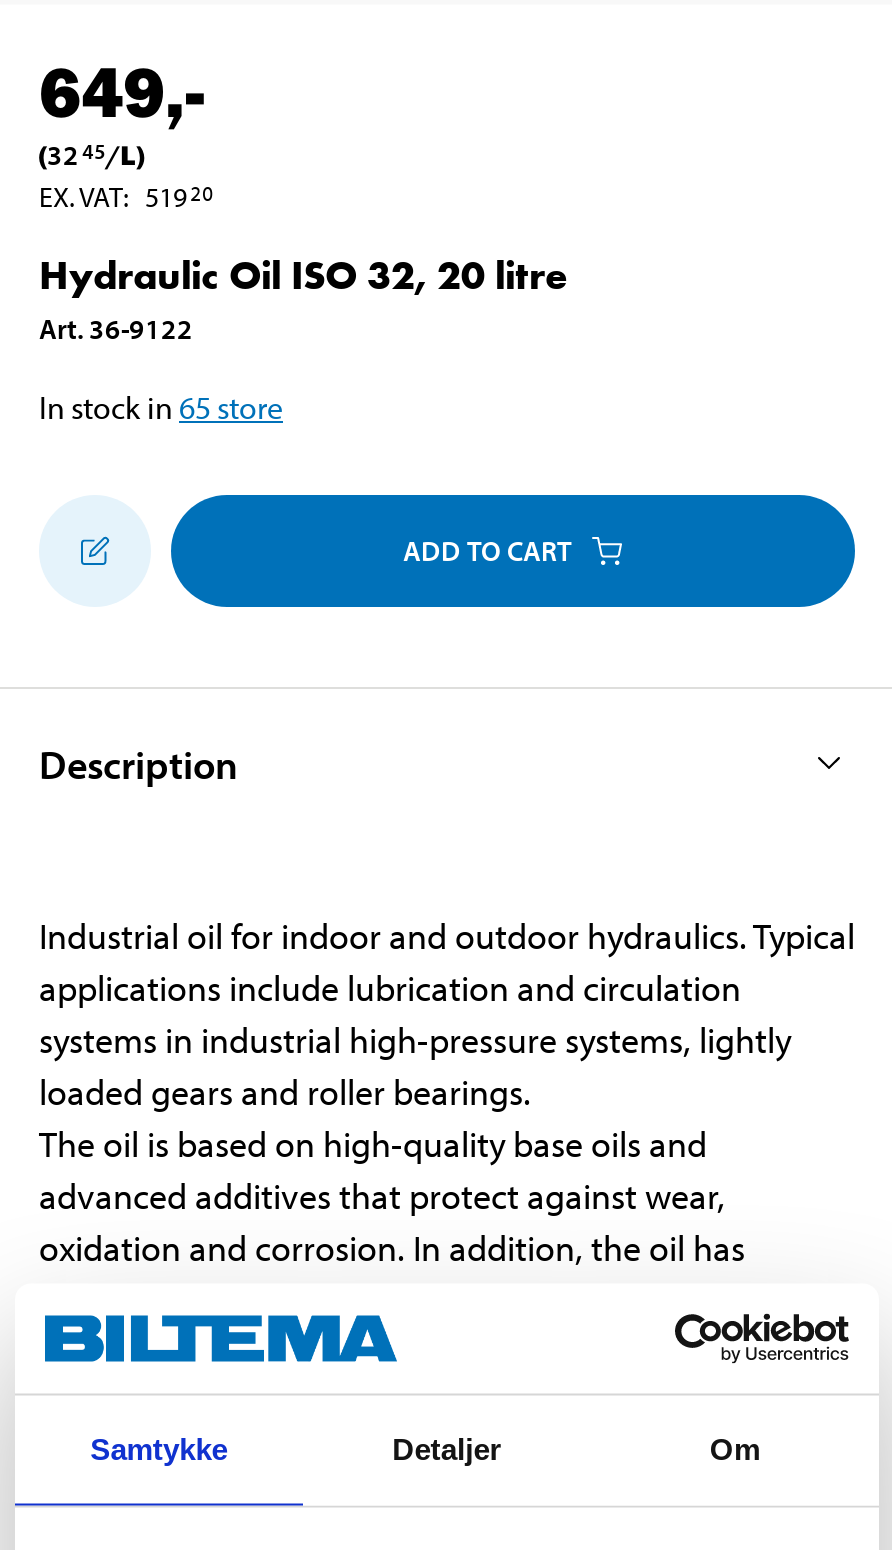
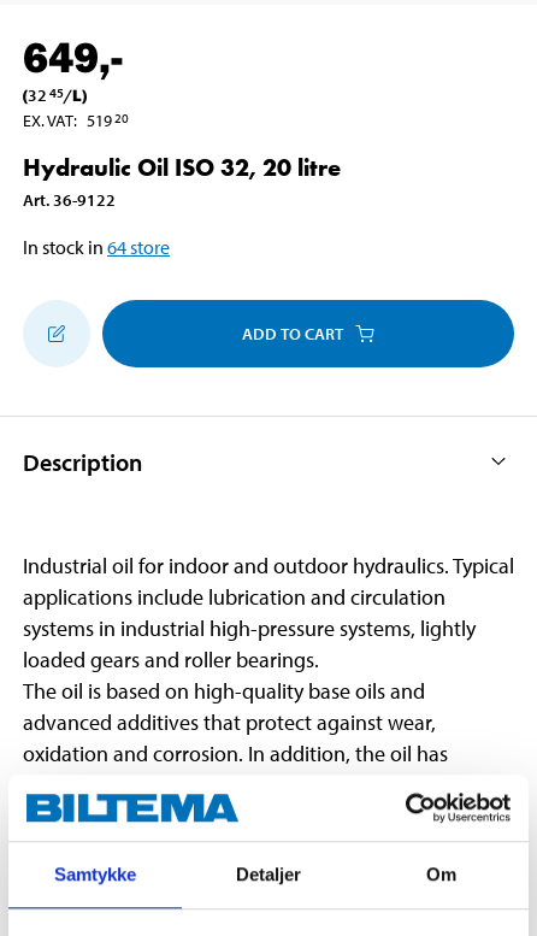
- In stock in 65 store
+ In stock in 64 store
